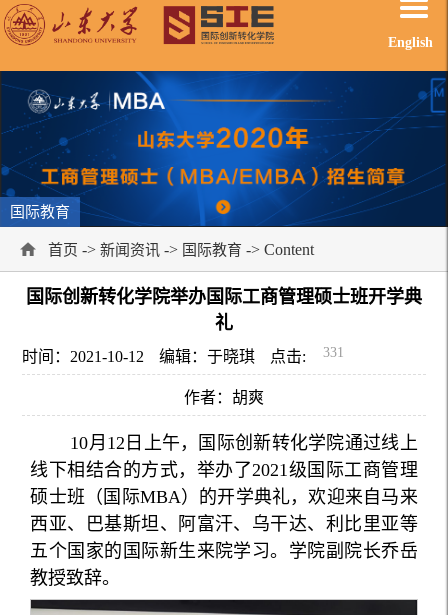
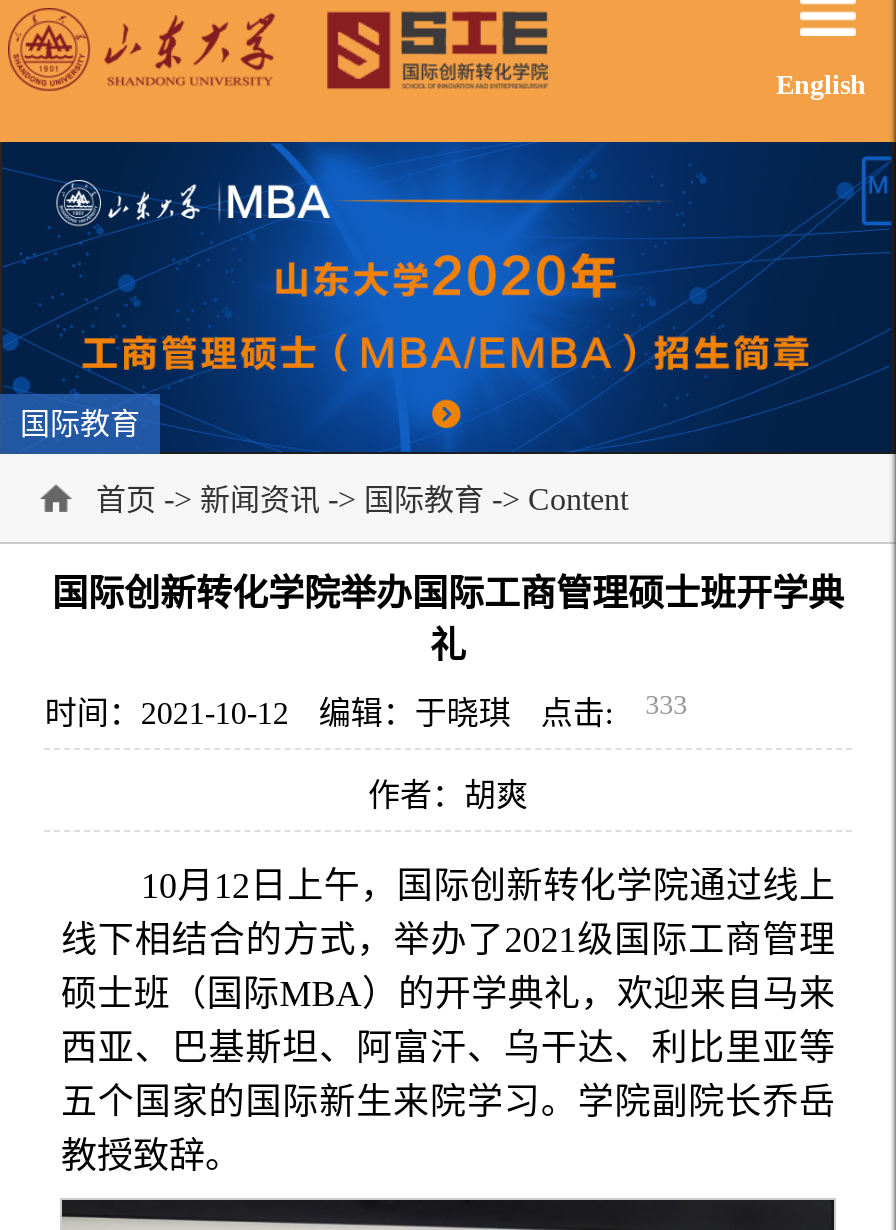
- 时间：2021-10-12 编辑：于晓琪 点击: 331
+ 时间：2021-10-12 编辑：于晓琪 点击: 333
